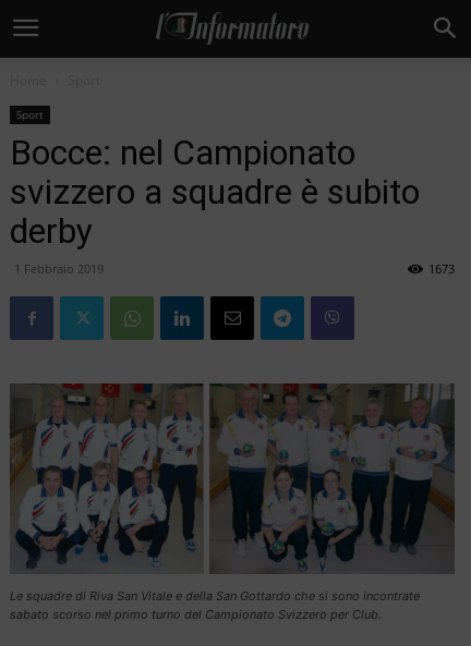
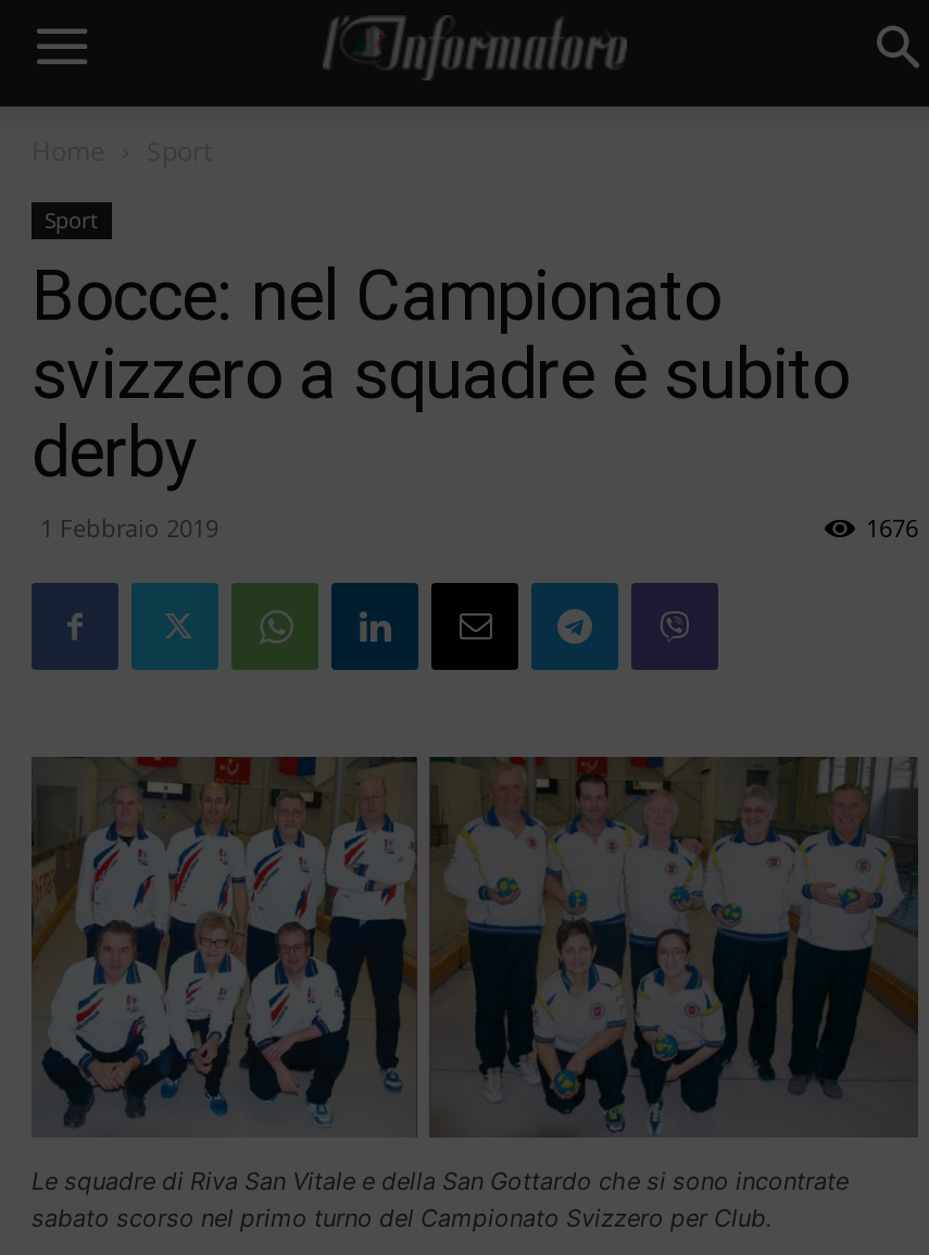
- 1673
+ 1676
